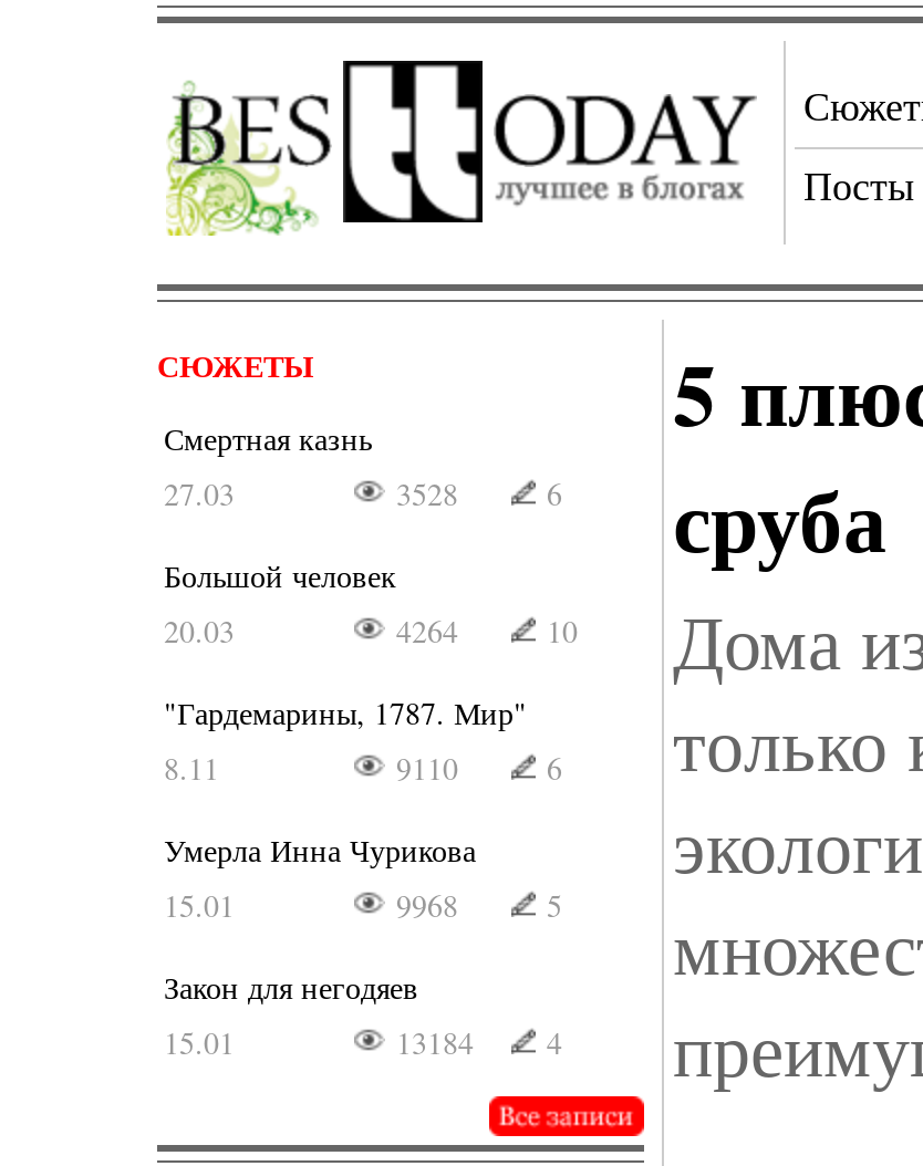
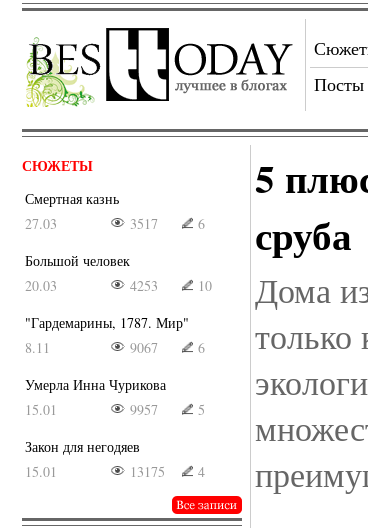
- 3528 6
+ 3517 6

- 4264 10
+ 4253 10

- 9110 6
+ 9067 6

- 9968 5
+ 9957 5

- 13184 4
+ 13175 4
